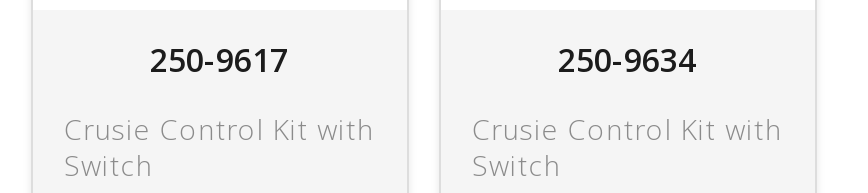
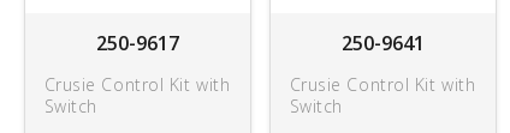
- 250-9634
+ 250-9641
